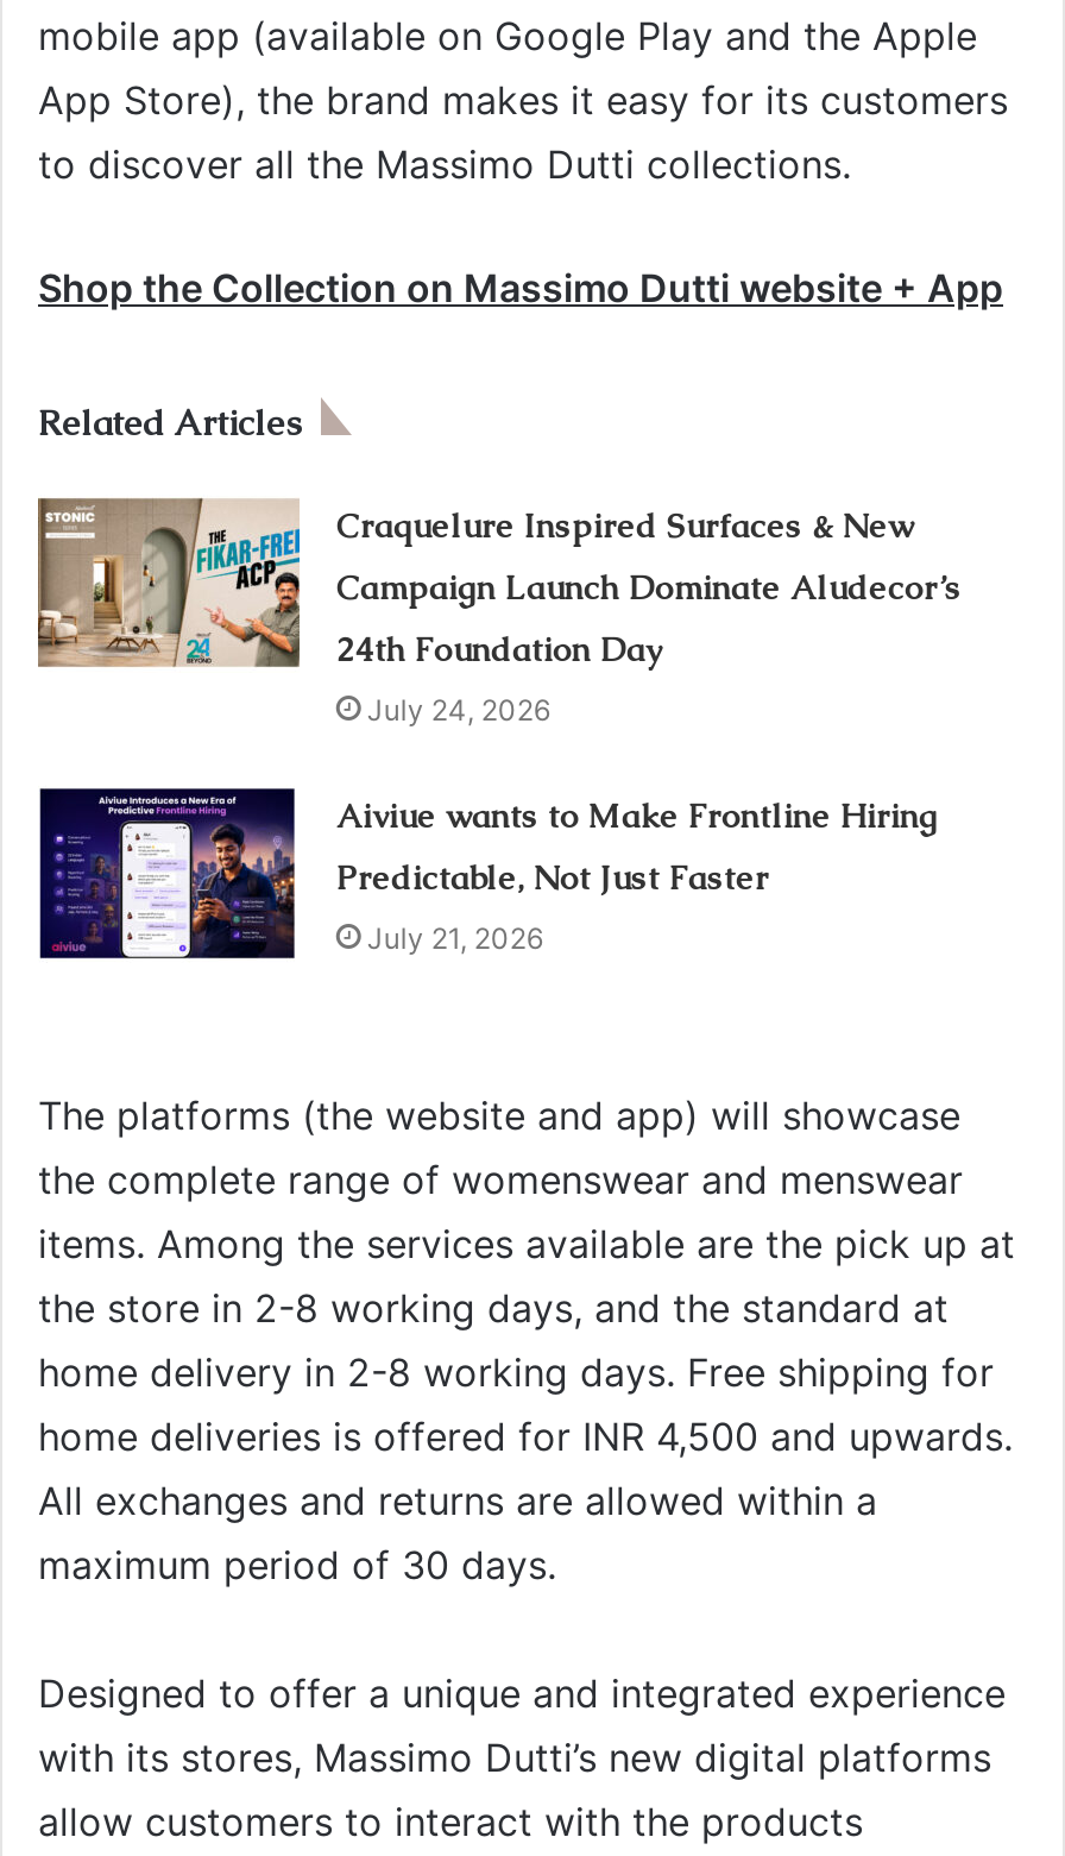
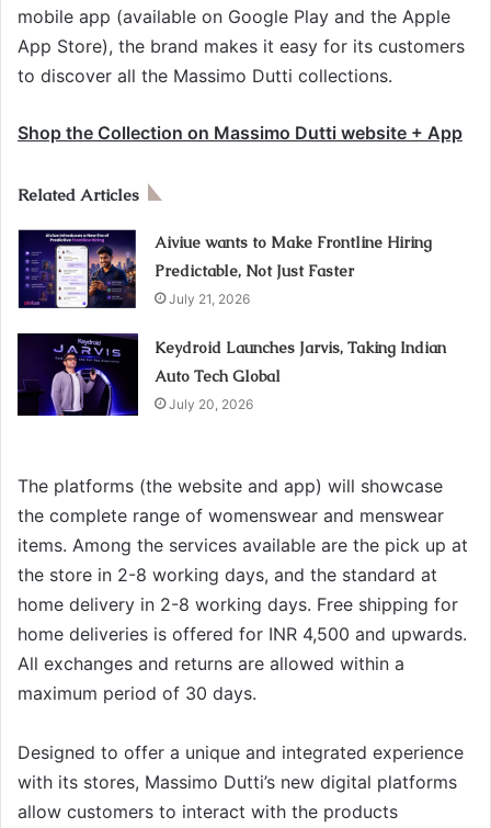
- [image]
- Craquelure Inspired Surfaces & New
- Campaign Launch Dominate Aludecor’s
- 24th Foundation Day
- July 24, 2026

moved up: [image] | Aiviue wants to Make Frontline Hiring | Predictable, Not Just Faster | July 21, 2026

+ [image]
+ Keydroid Launches Jarvis, Taking Indian
+ Auto Tech Global
+ July 20, 2026
